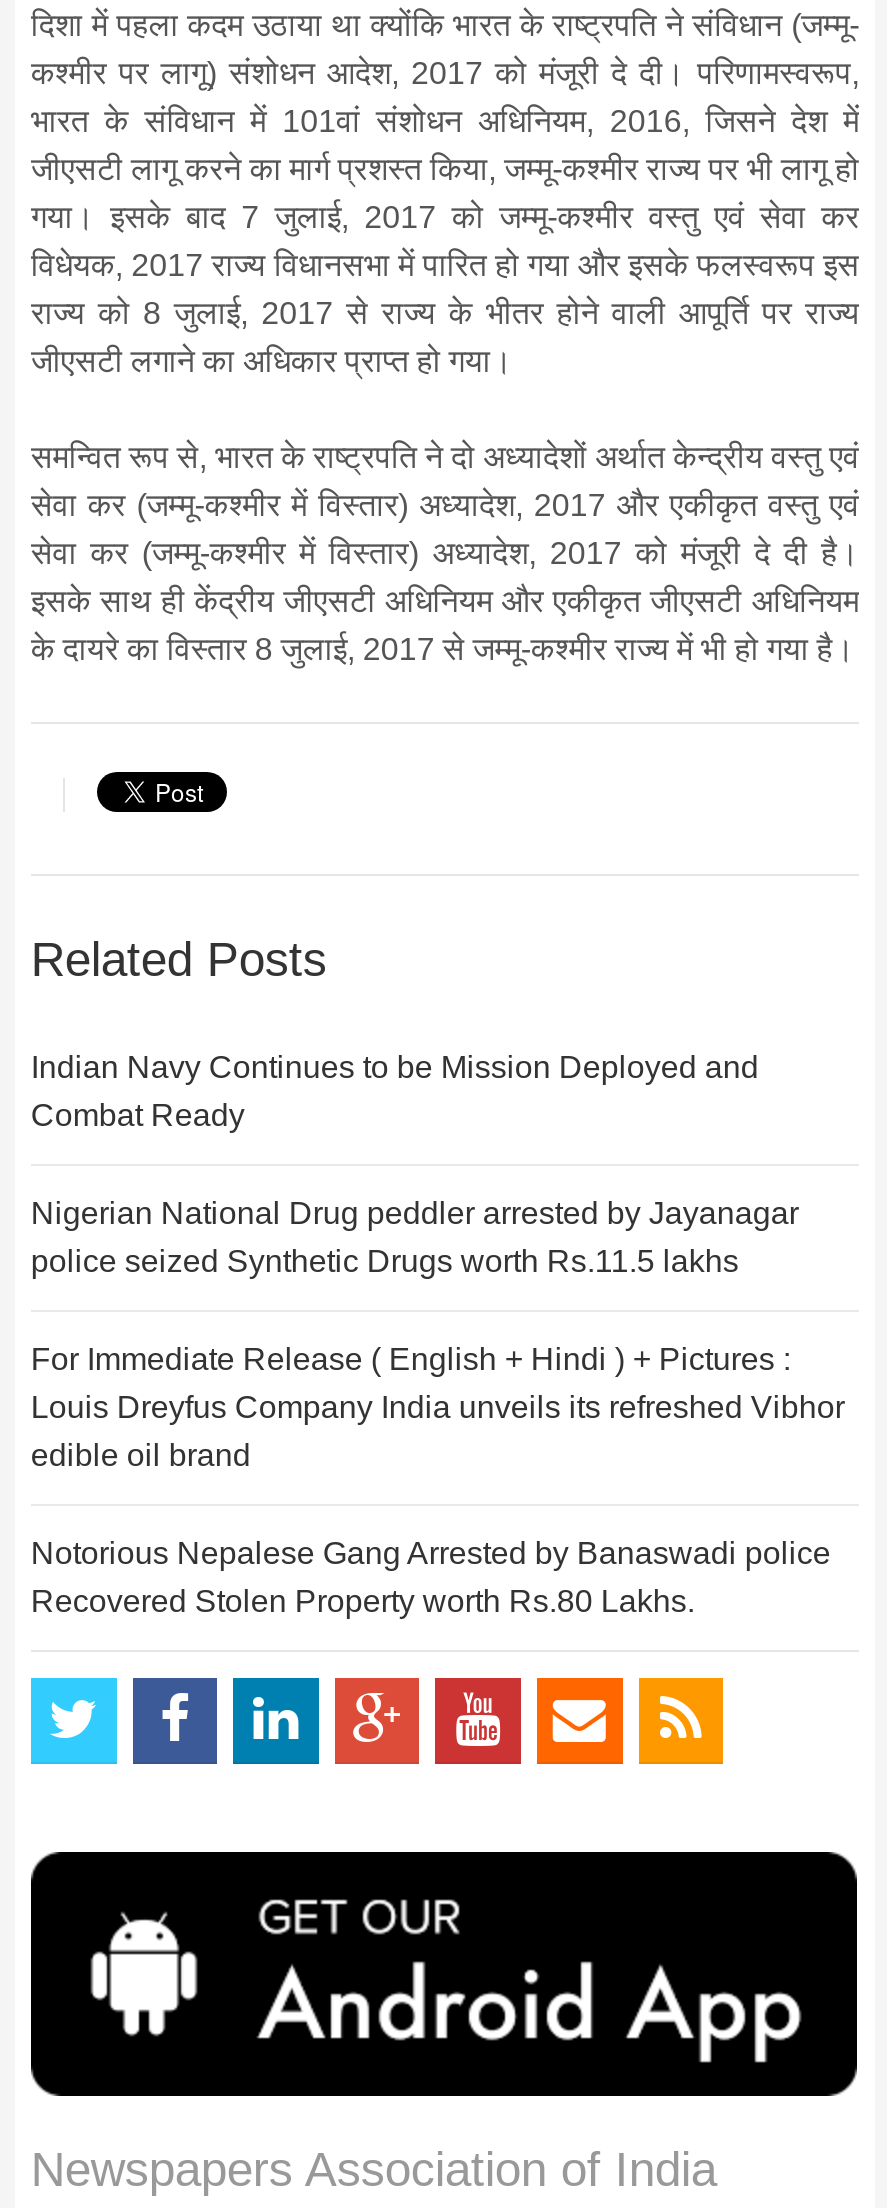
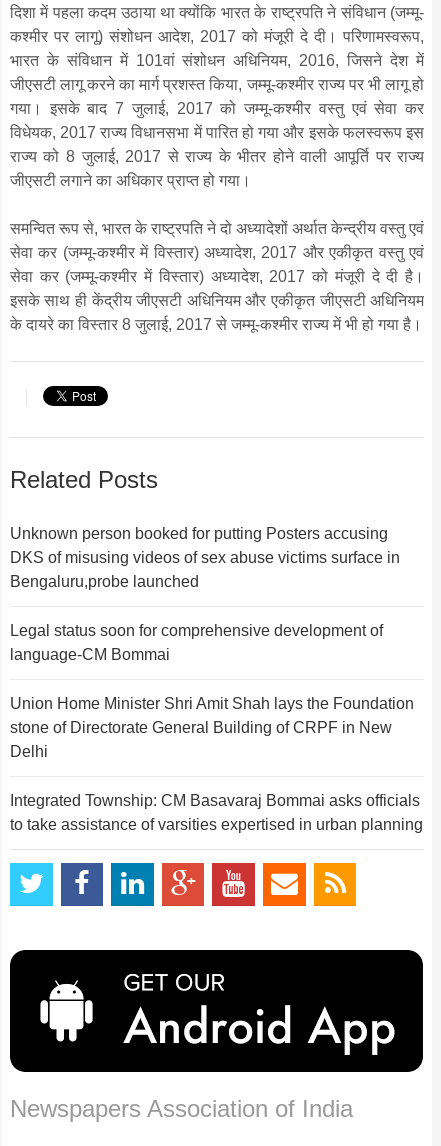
- Indian Navy Continues to be Mission Deployed and
- Combat Ready
+ Unknown person booked for putting Posters accusing
+ DKS of misusing videos of sex abuse victims surface in
+ Bengaluru,probe launched

- Nigerian National Drug peddler arrested by Jayanagar
- police seized Synthetic Drugs worth Rs.11.5 lakhs
+ Legal status soon for comprehensive development of
+ language-CM Bommai

- For Immediate Release ( English + Hindi ) + Pictures :
- Louis Dreyfus Company India unveils its refreshed Vibhor
- edible oil brand
+ Union Home Minister Shri Amit Shah lays the Foundation
+ stone of Directorate General Building of CRPF in New
+ Delhi

- Notorious Nepalese Gang Arrested by Banaswadi police
- Recovered Stolen Property worth Rs.80 Lakhs.
+ Integrated Township: CM Basavaraj Bommai asks officials
+ to take assistance of varsities expertised in urban planning
